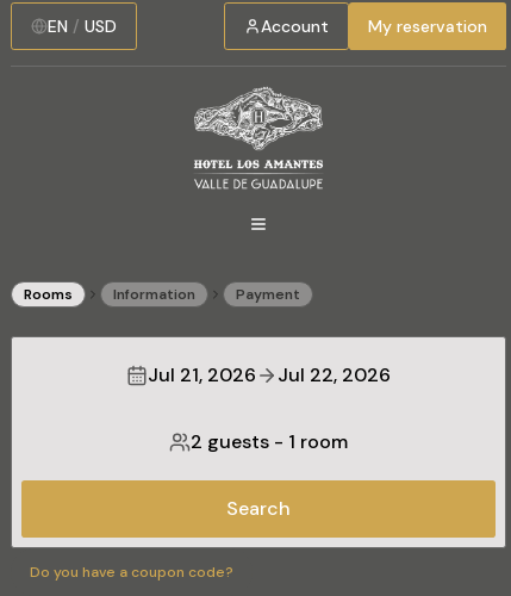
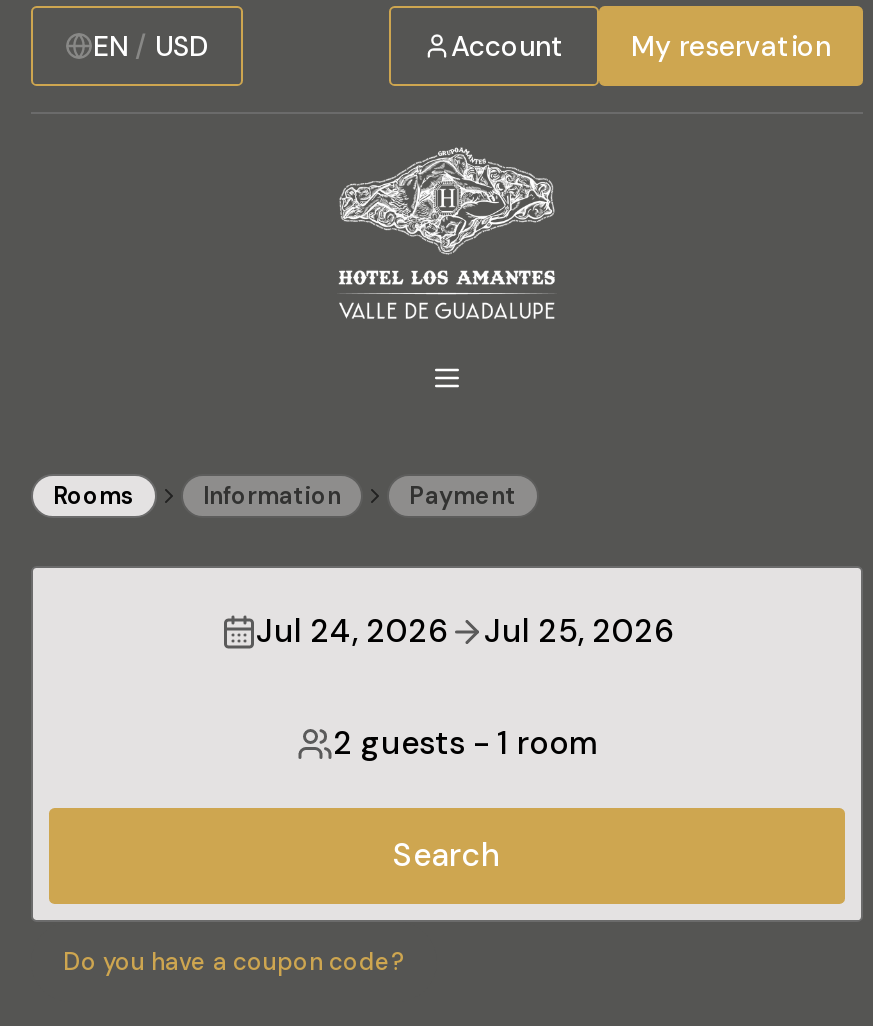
- Jul 21, 2026
+ Jul 24, 2026

- Jul 22, 2026
+ Jul 25, 2026
